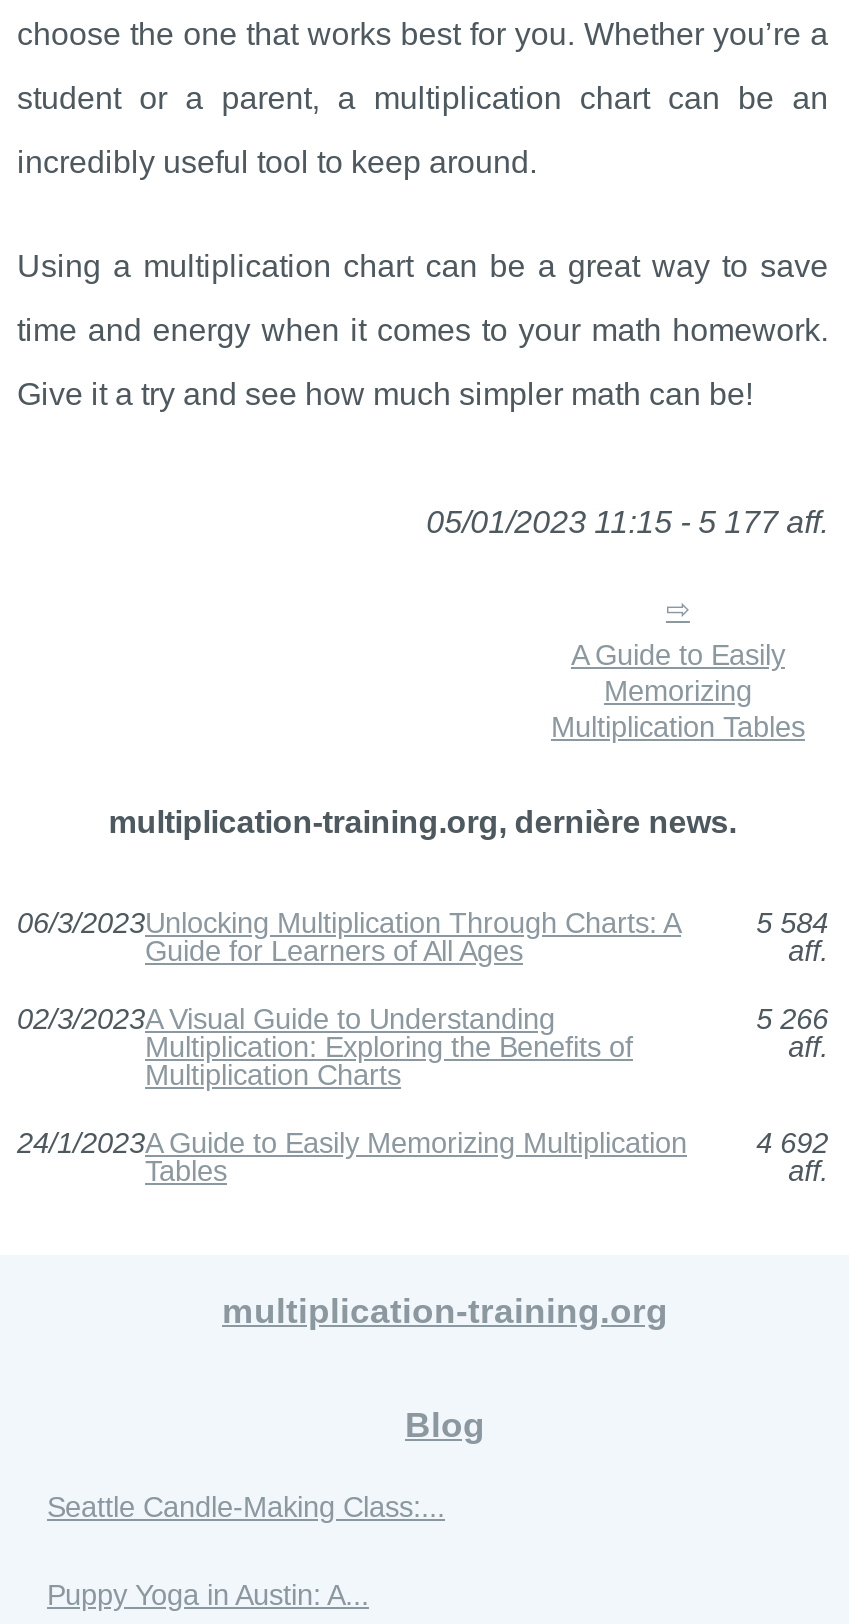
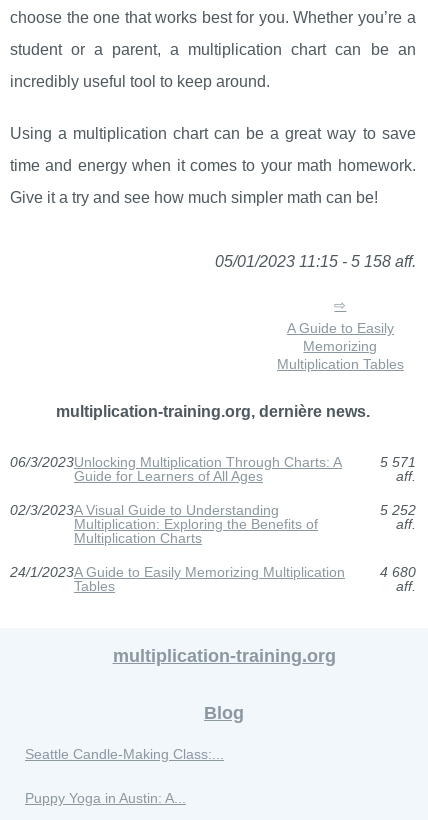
- 05/01/2023 11:15 - 5 177 aff.
+ 05/01/2023 11:15 - 5 158 aff.

- 5 584
+ 5 571

- 5 266
+ 5 252

- 4 692
+ 4 680
